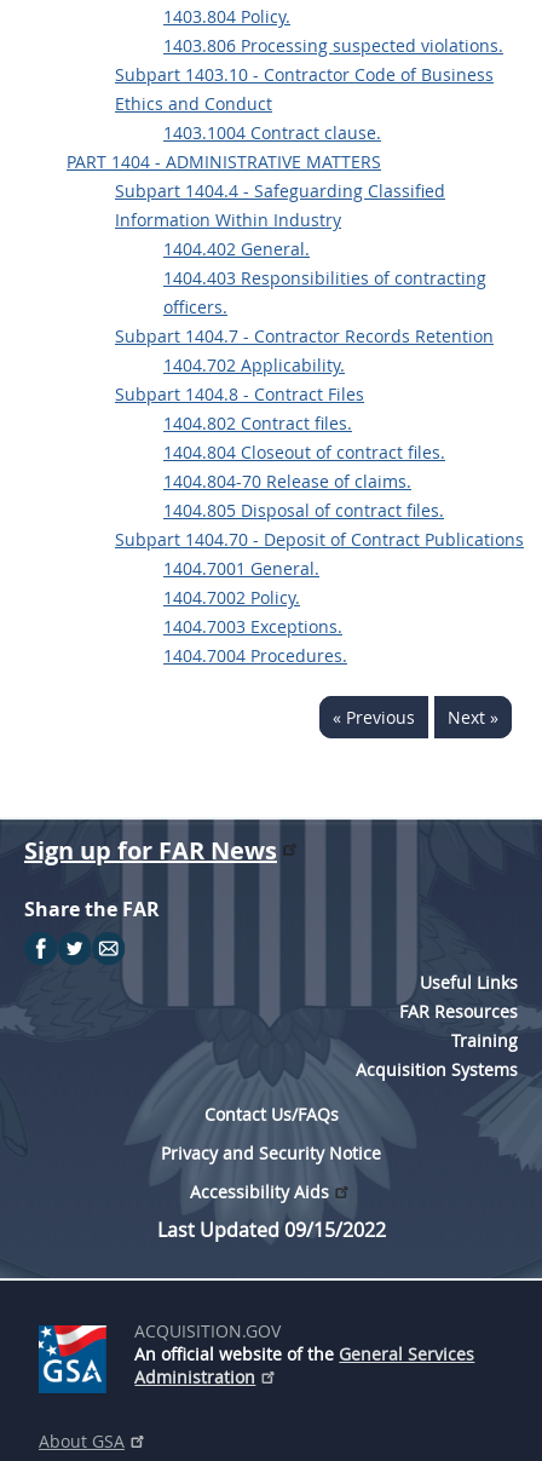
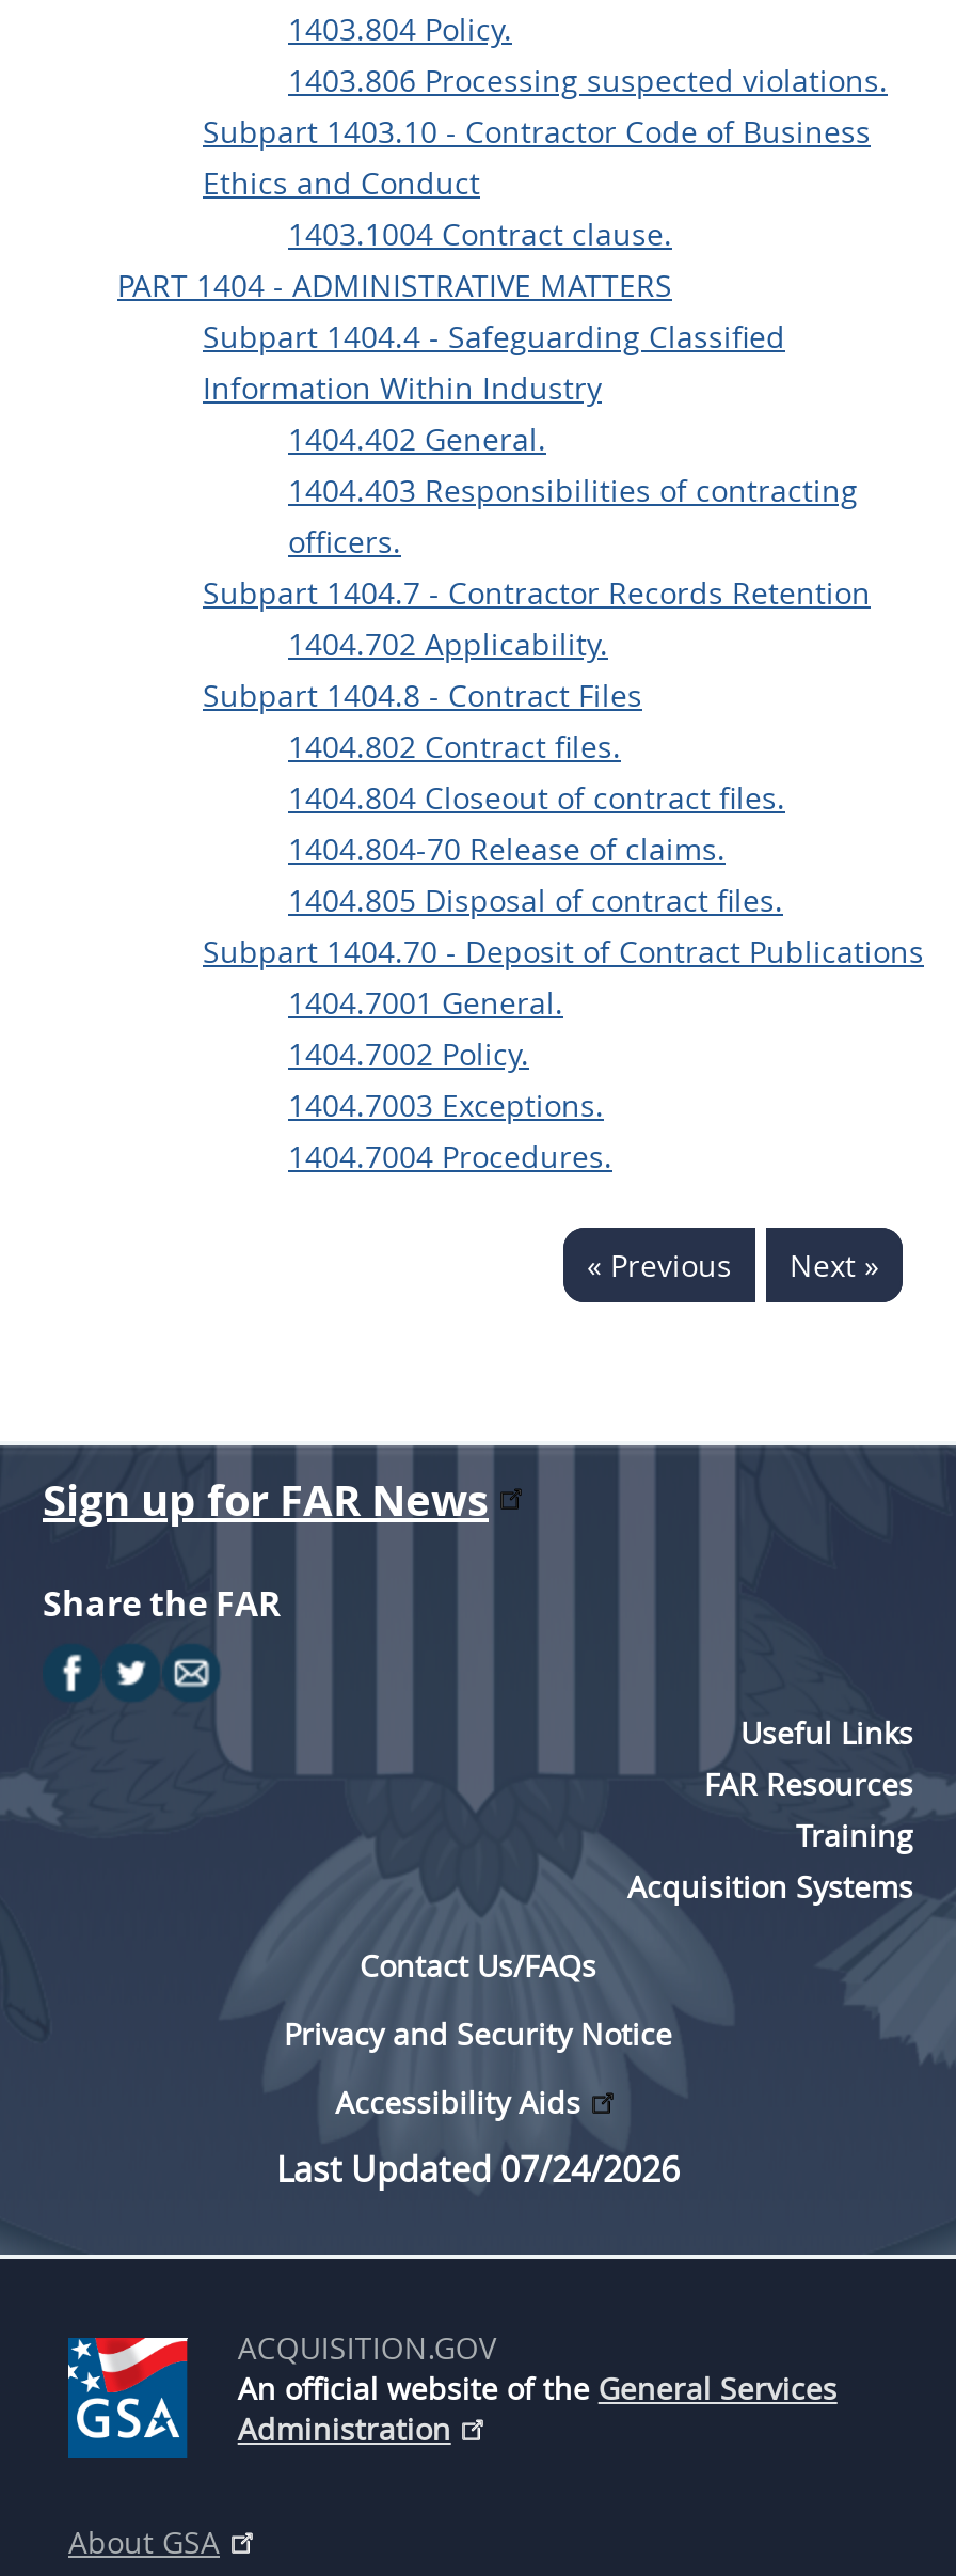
- Last Updated 09/15/2022
+ Last Updated 07/24/2026
